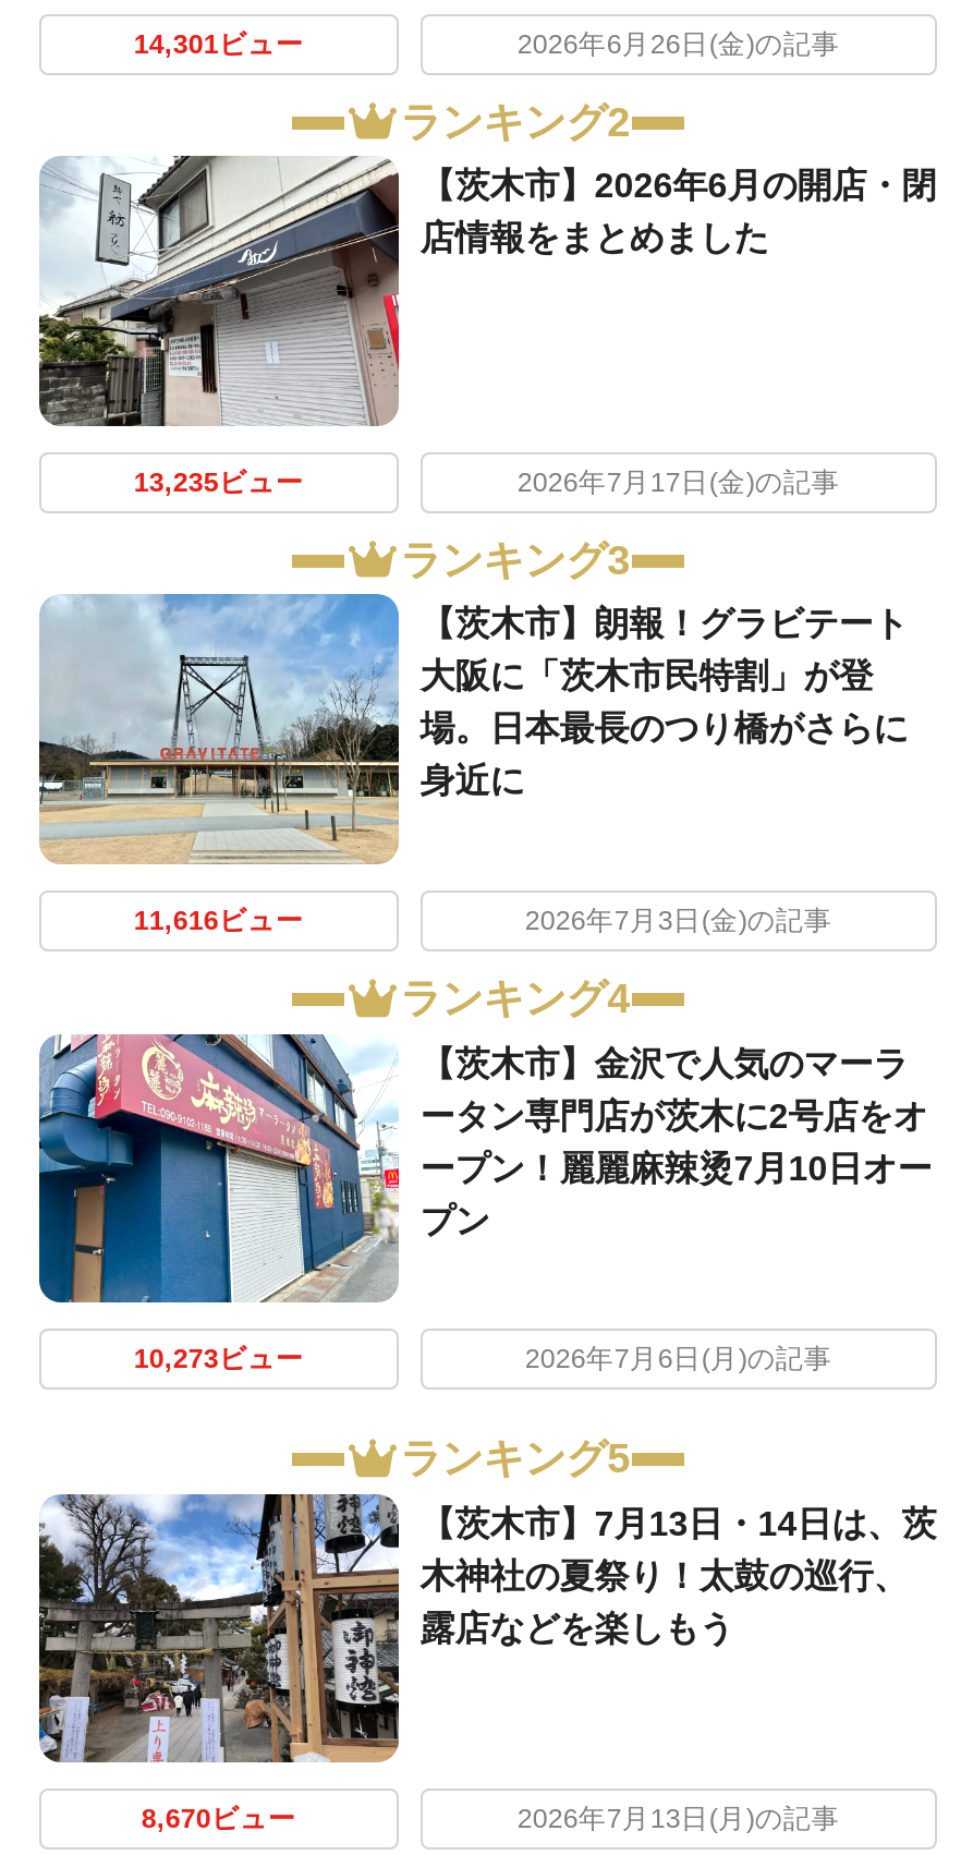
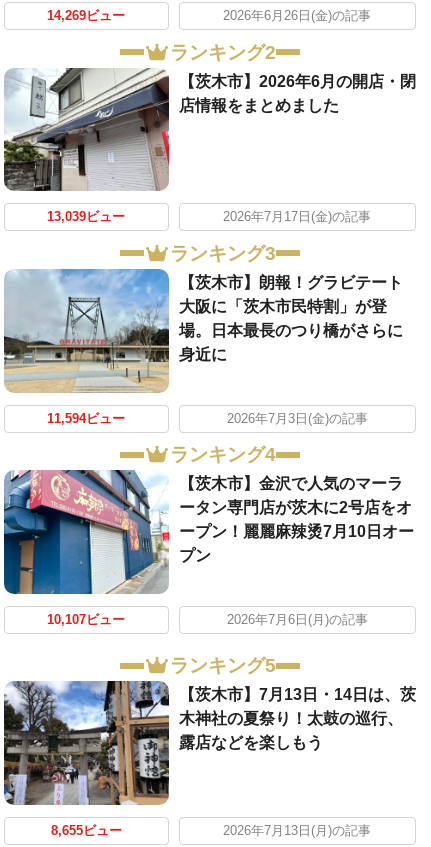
- 14,301ビュー
+ 14,269ビュー

- 13,235ビュー
+ 13,039ビュー

- 11,616ビュー
+ 11,594ビュー

- 10,273ビュー
+ 10,107ビュー

- 8,670ビュー
+ 8,655ビュー
